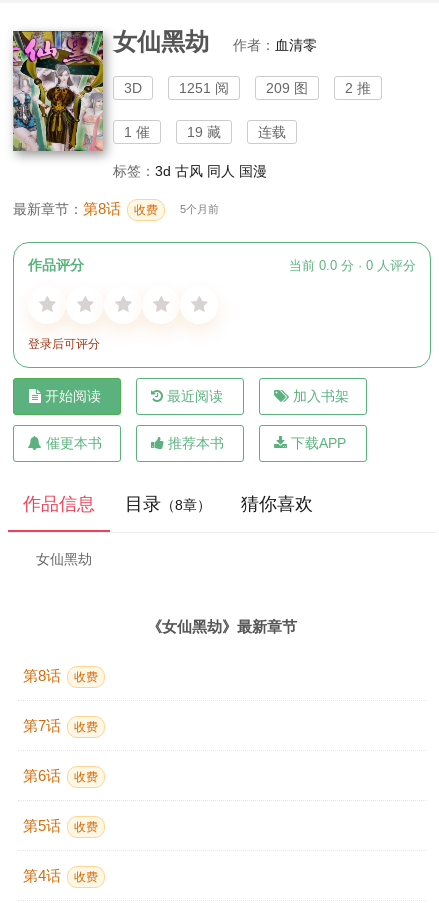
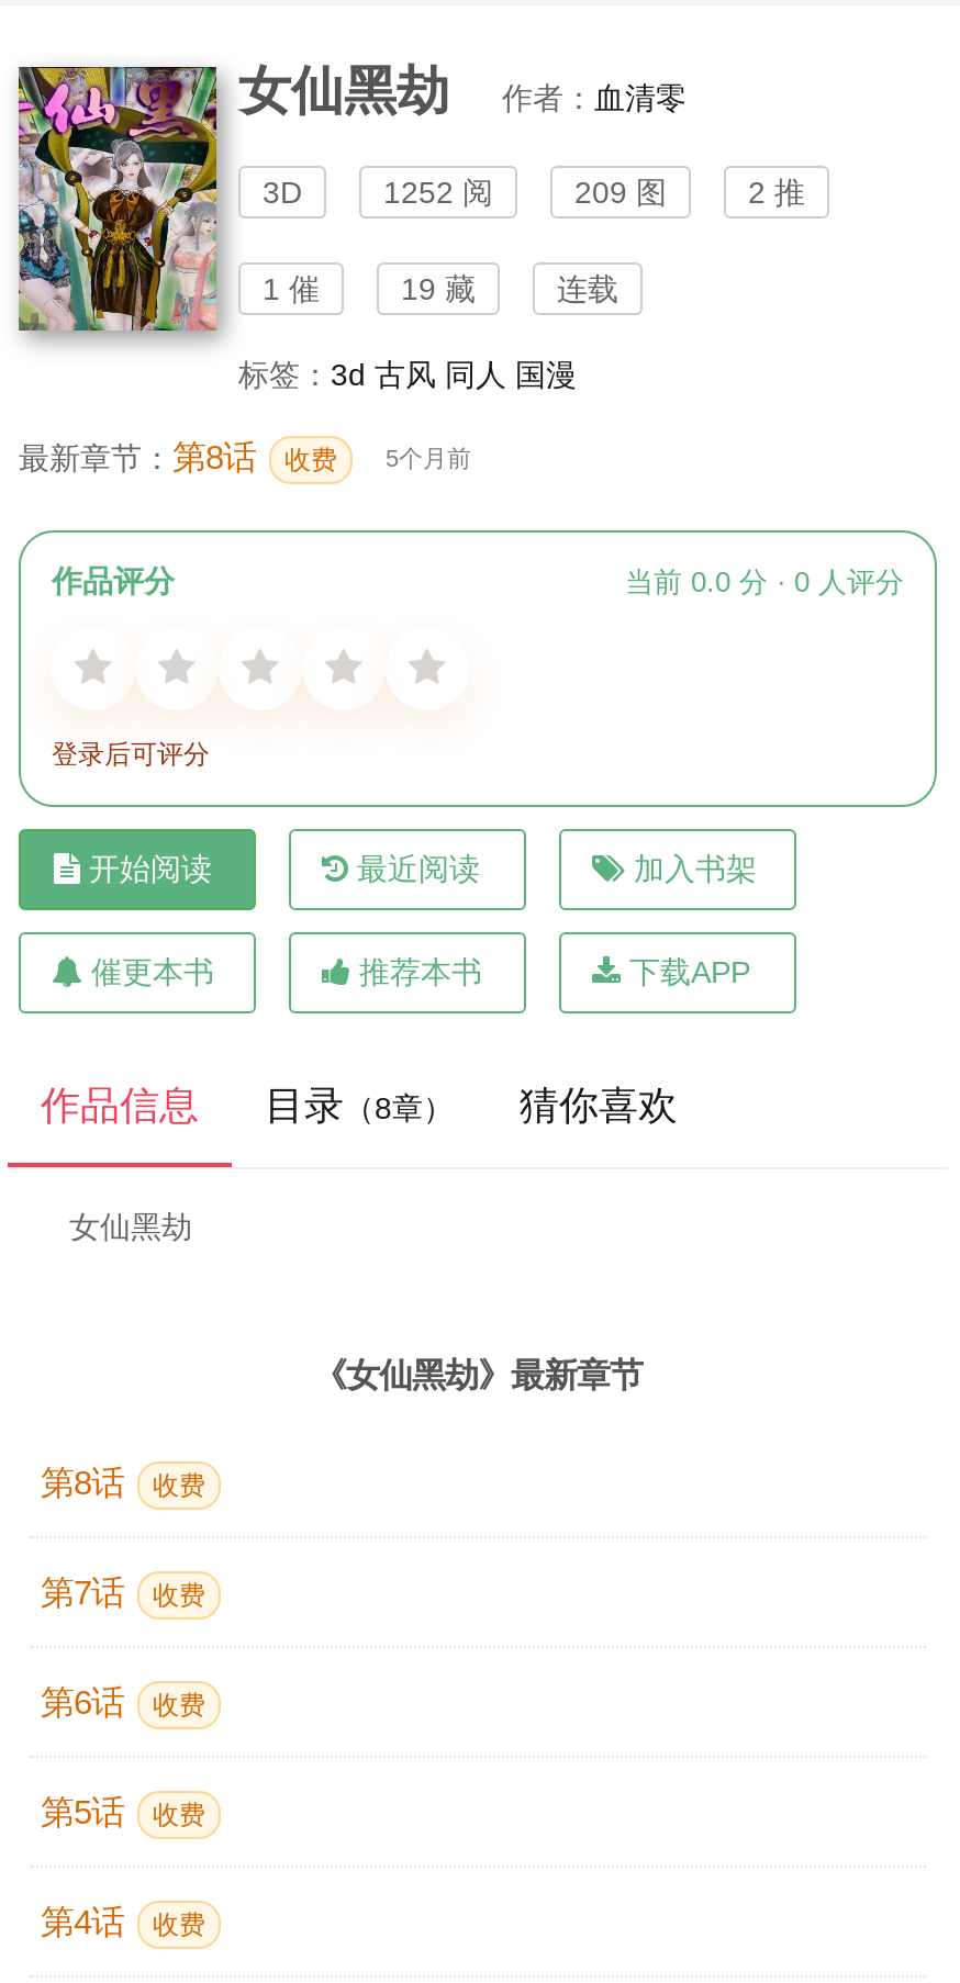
- 1251 阅
+ 1252 阅
